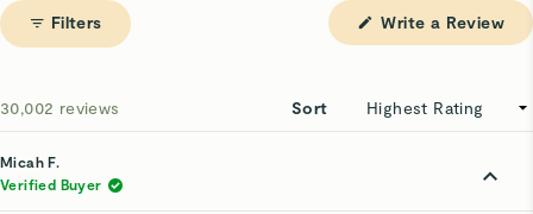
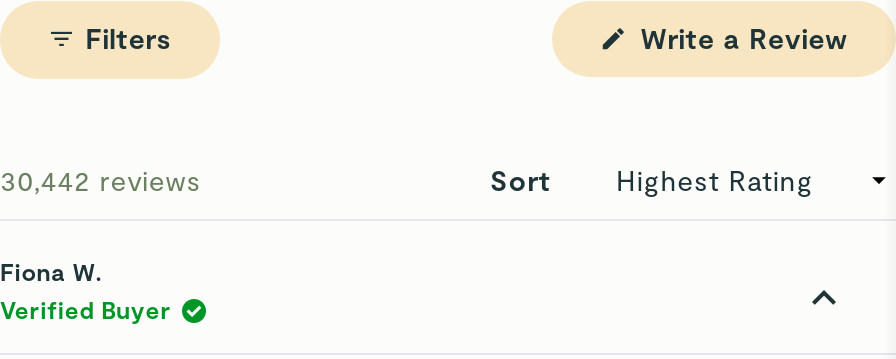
- 30,002 reviews
+ 30,442 reviews

- Micah F.
+ Fiona W.
